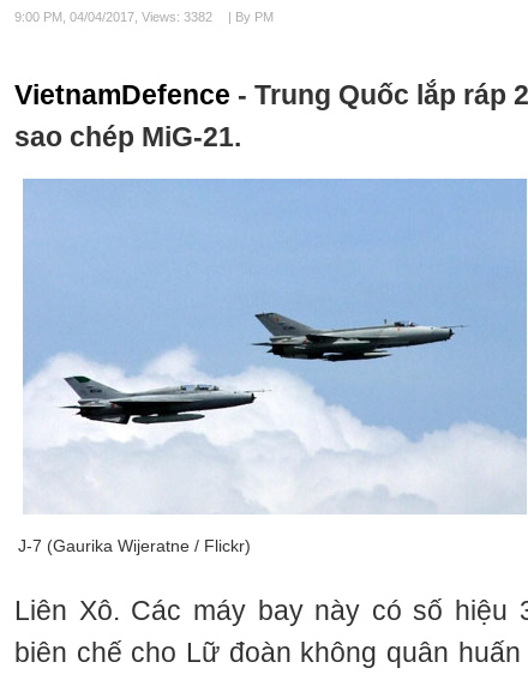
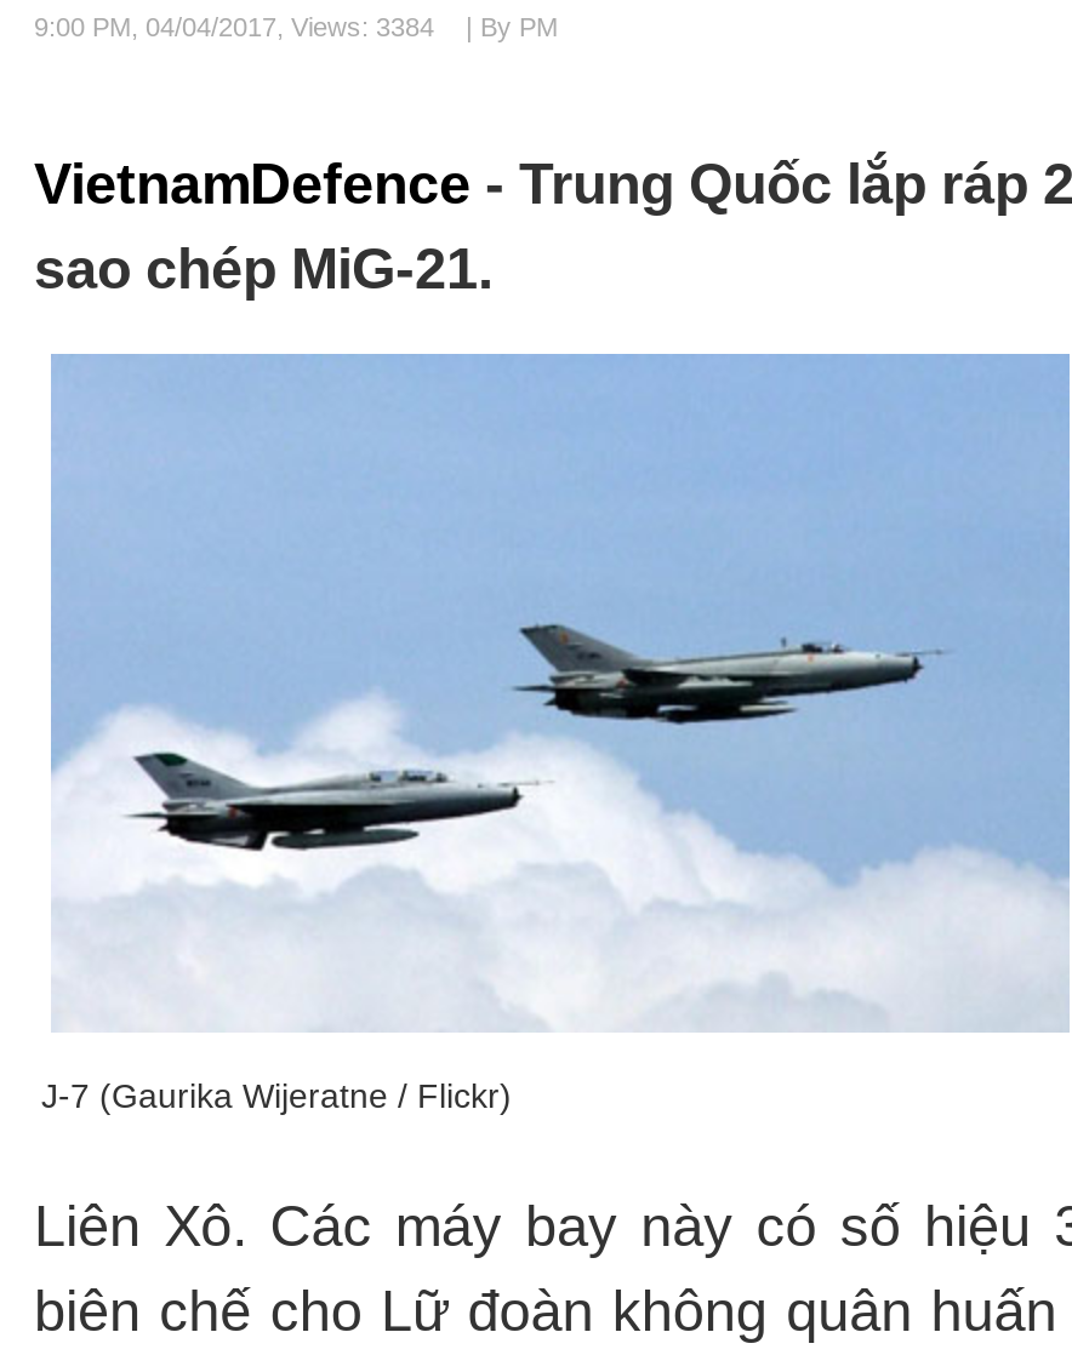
- 9:00 PM, 04/04/2017, Views: 3382
+ 9:00 PM, 04/04/2017, Views: 3384
